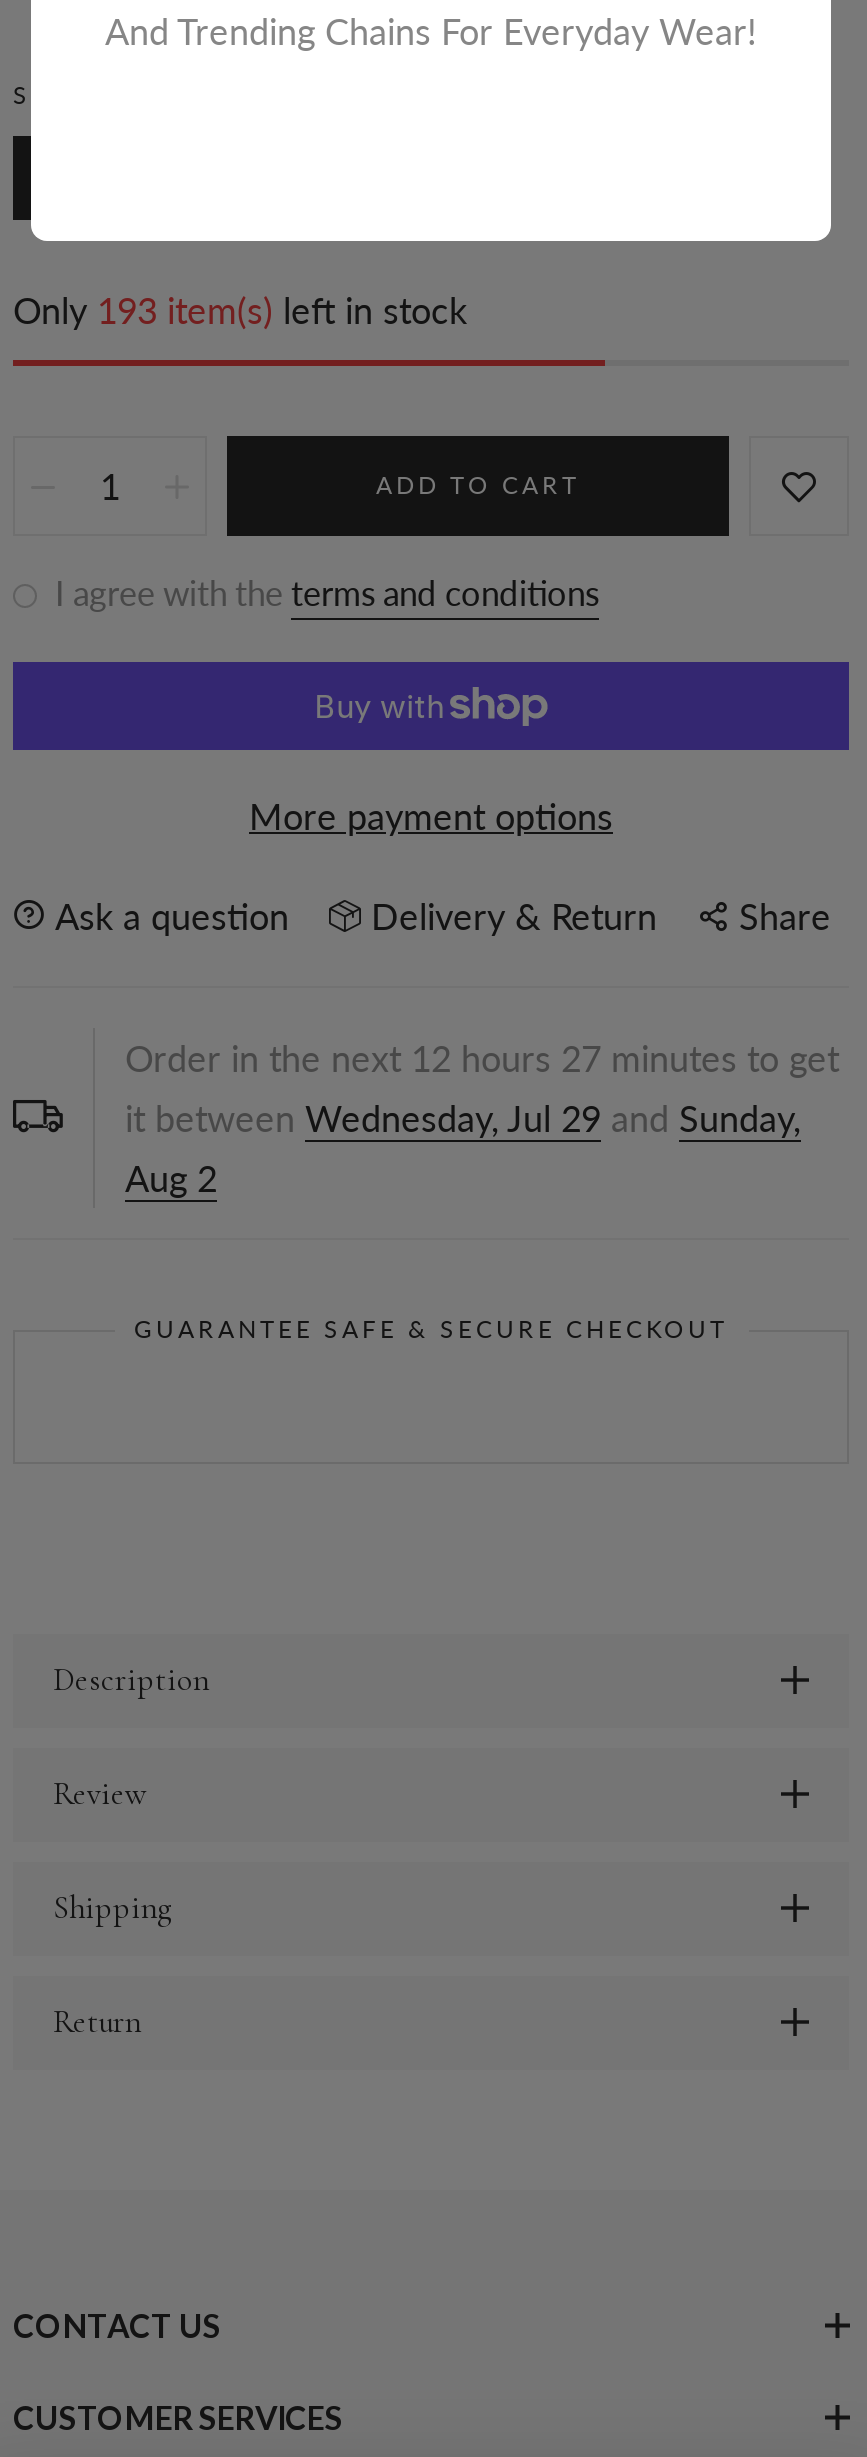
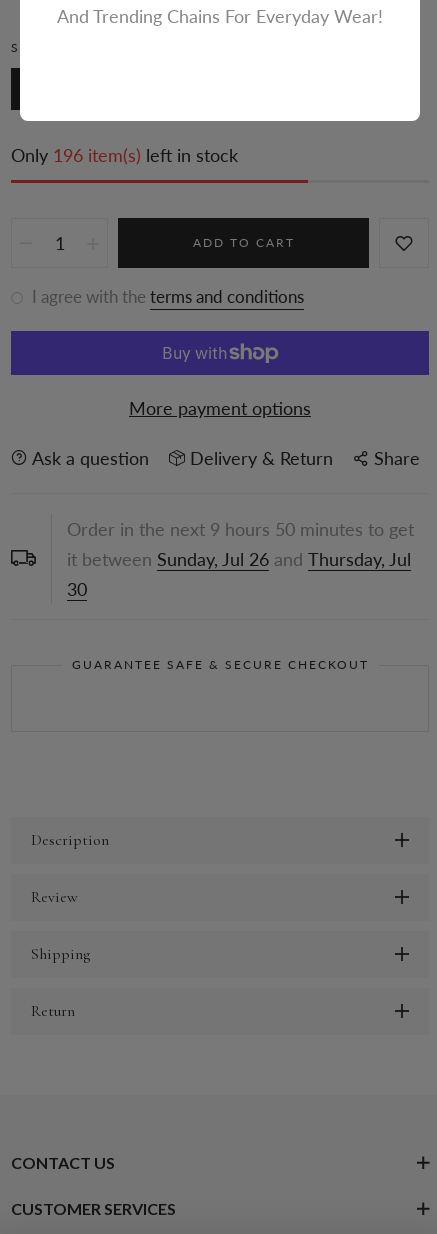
- Only 193 item(s) left in stock
+ Only 196 item(s) left in stock

- Order in the next 12 hours 27 minutes to get
- it between Wednesday, Jul 29 and Sunday,
- Aug 2
+ Order in the next 9 hours 50 minutes to get
+ it between Sunday, Jul 26 and Thursday, Jul
+ 30
